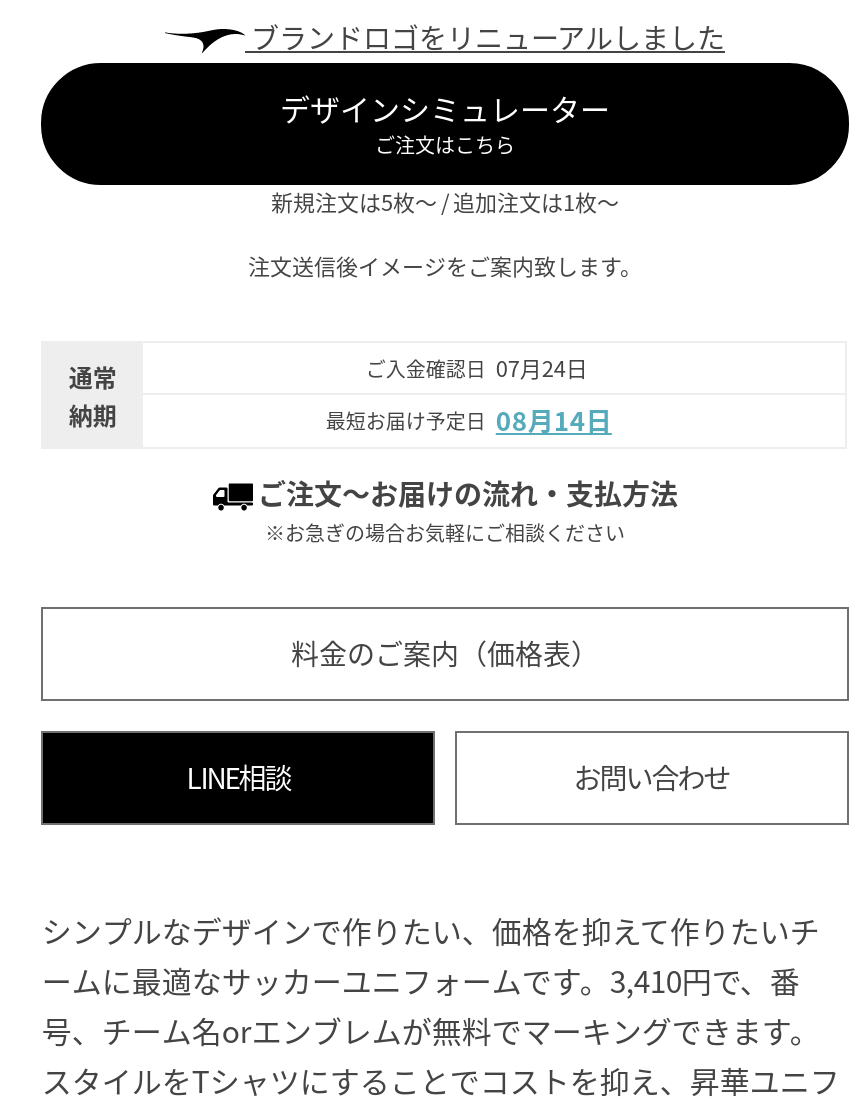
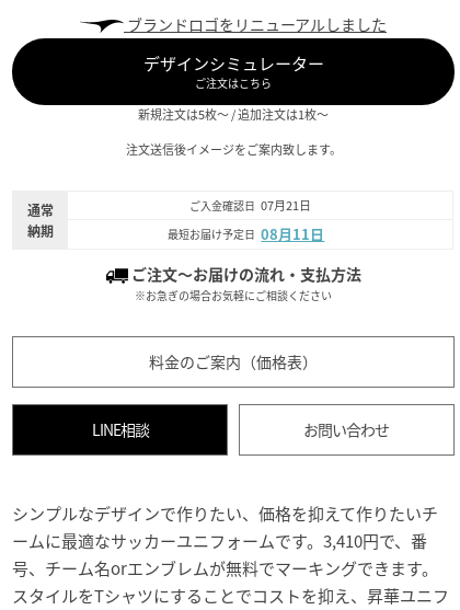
- ご入金確認日 07月24日
+ ご入金確認日 07月21日

- 最短お届け予定日 08月14日
+ 最短お届け予定日 08月11日
